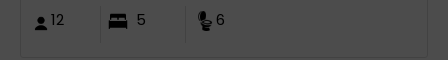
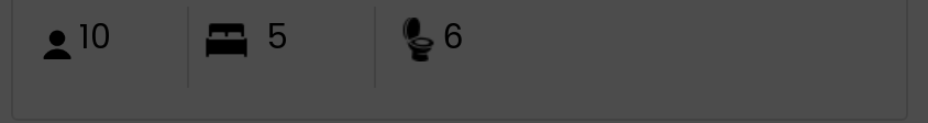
- 12
+ 10
